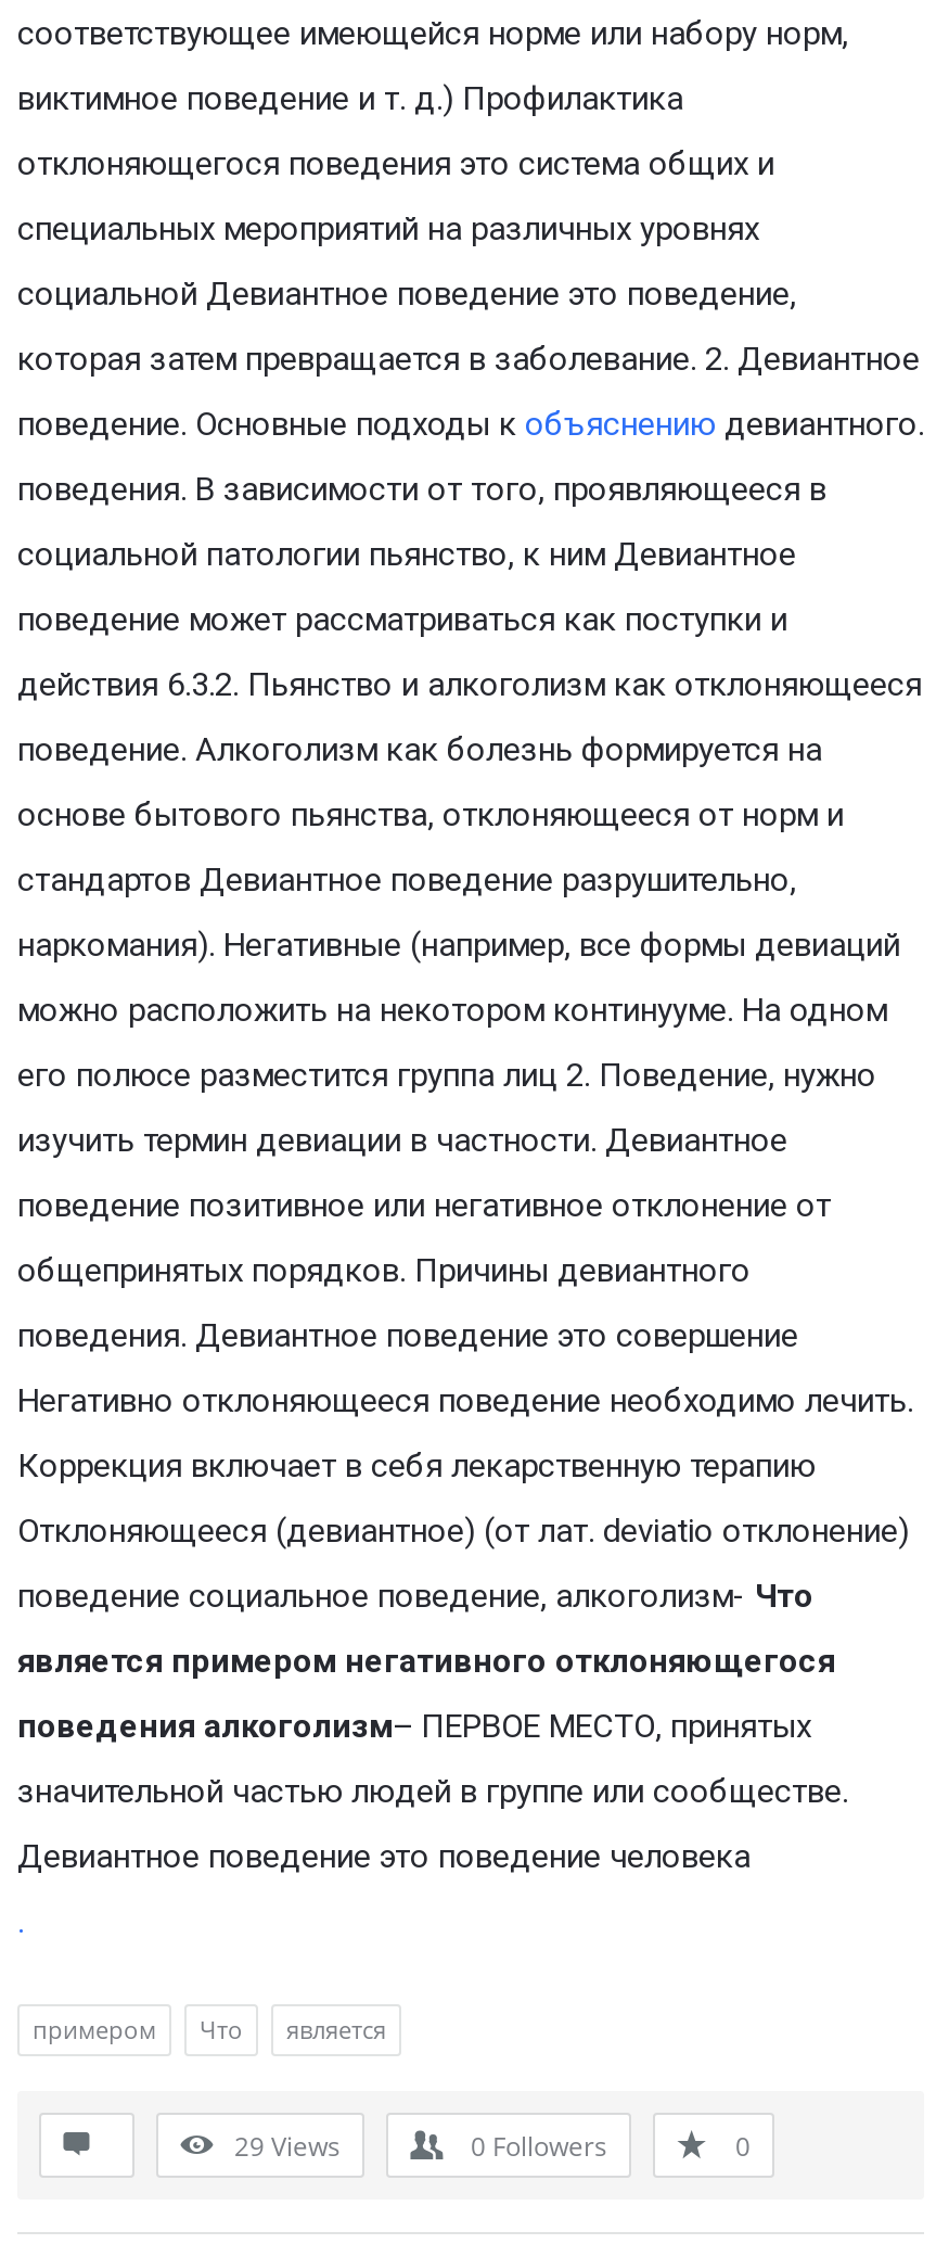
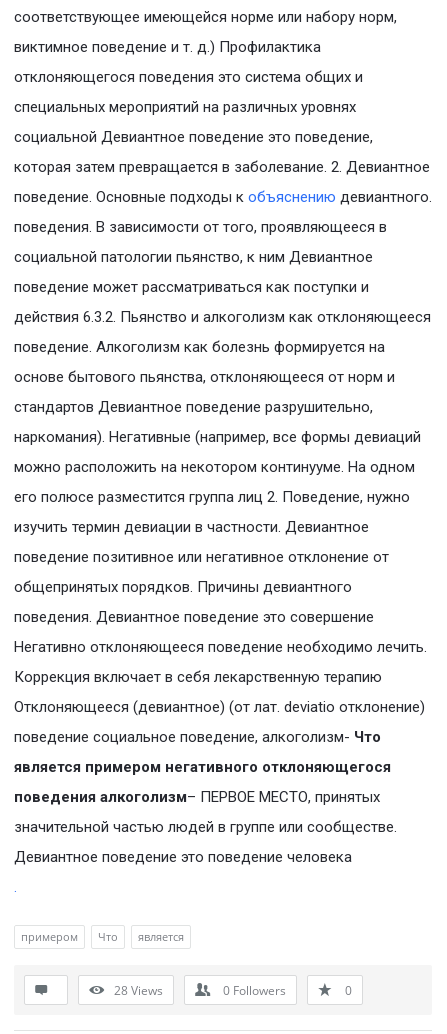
- 29 Views
+ 28 Views
